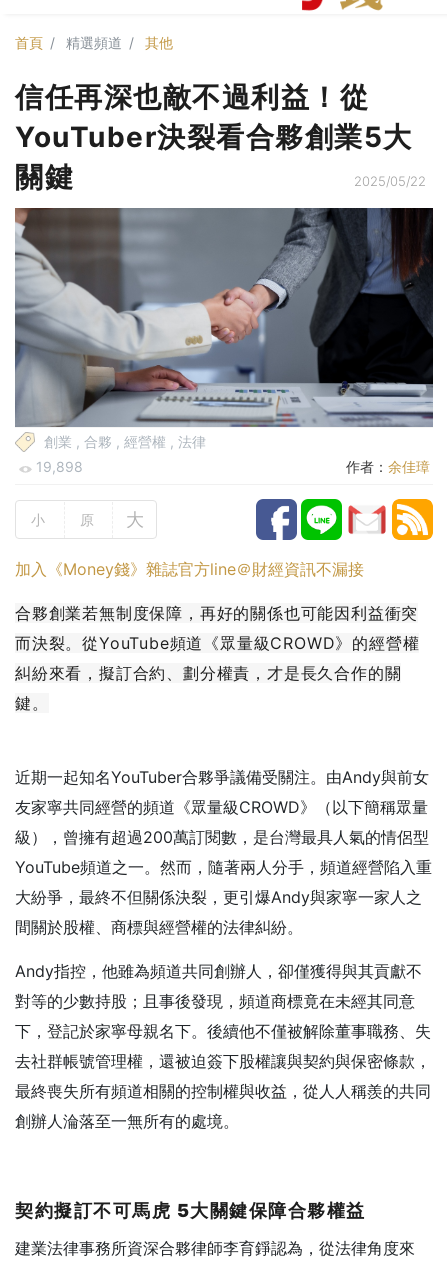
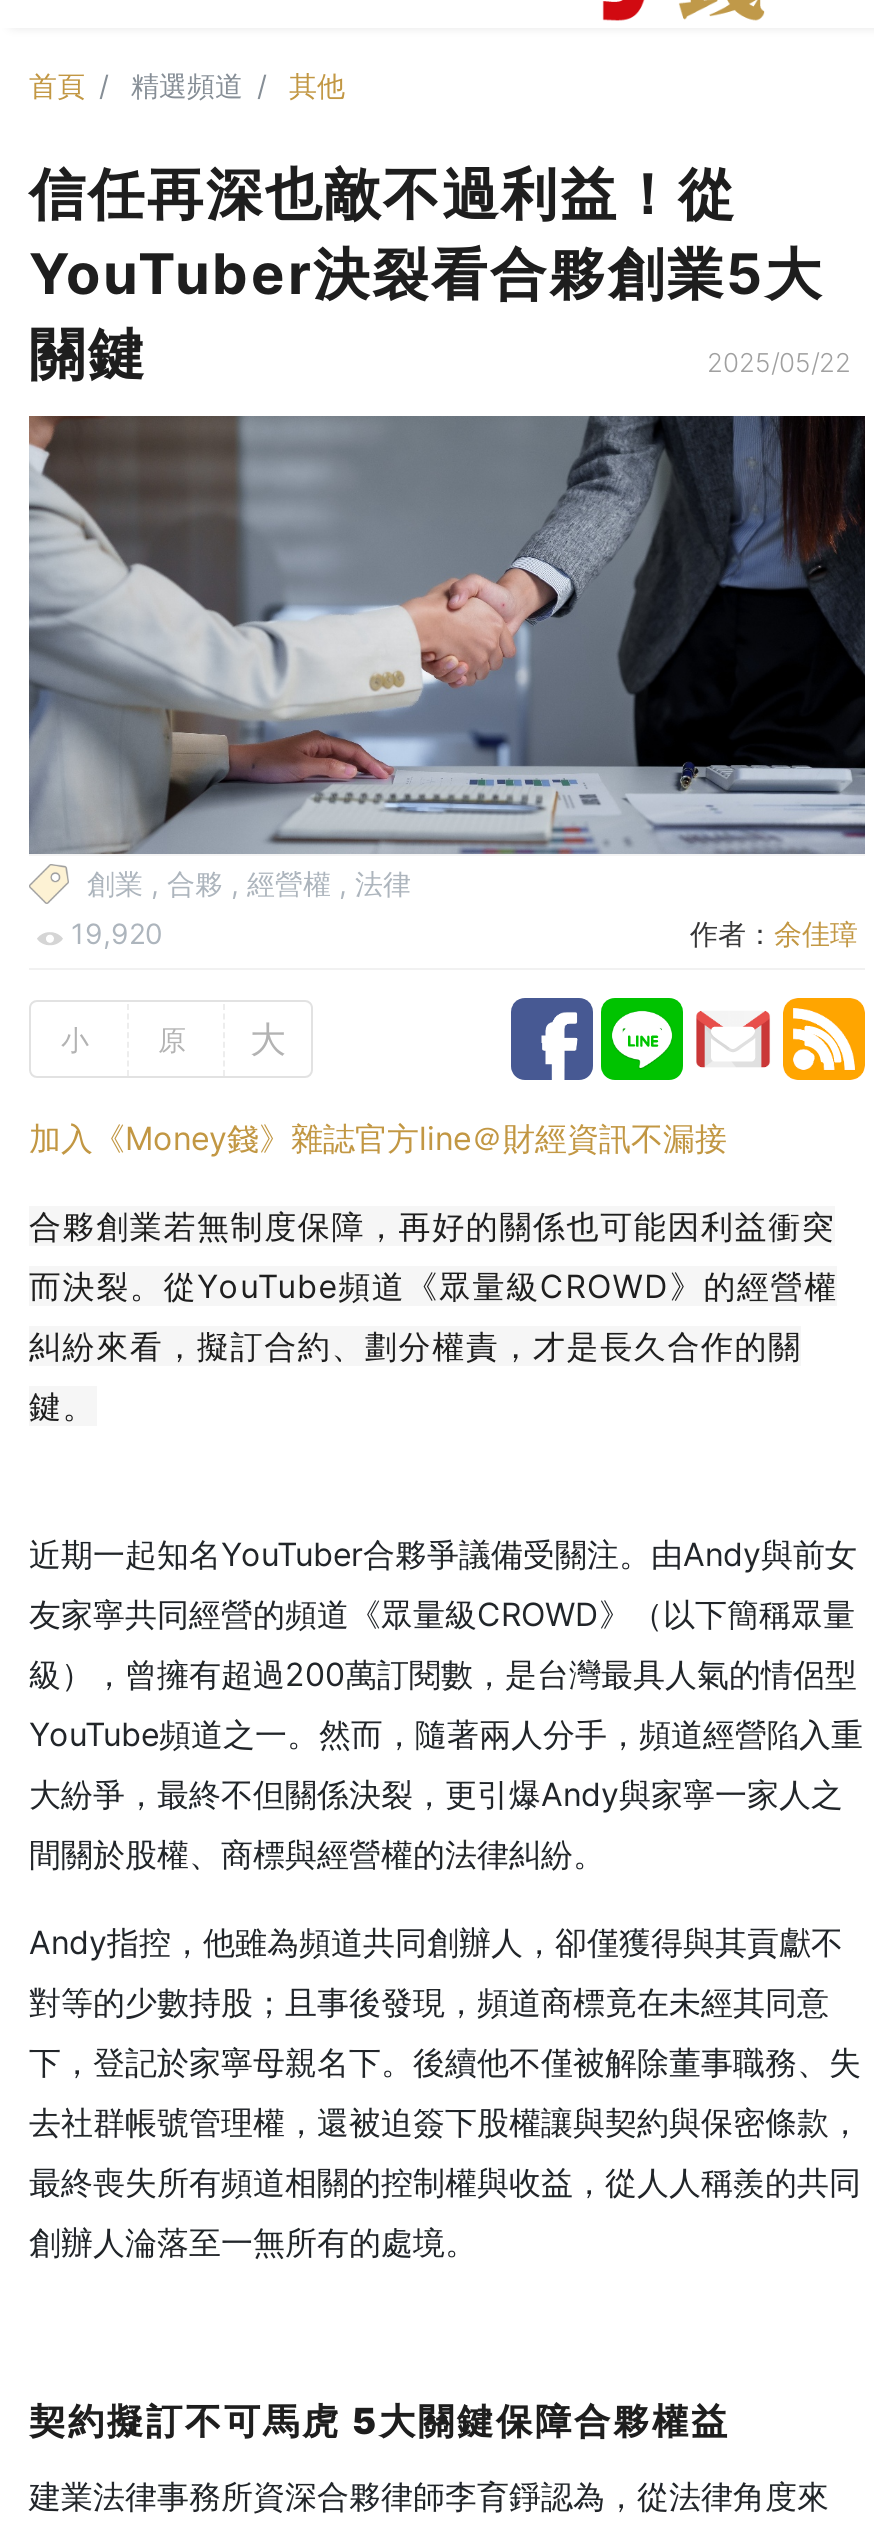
- 19,898
+ 19,920
